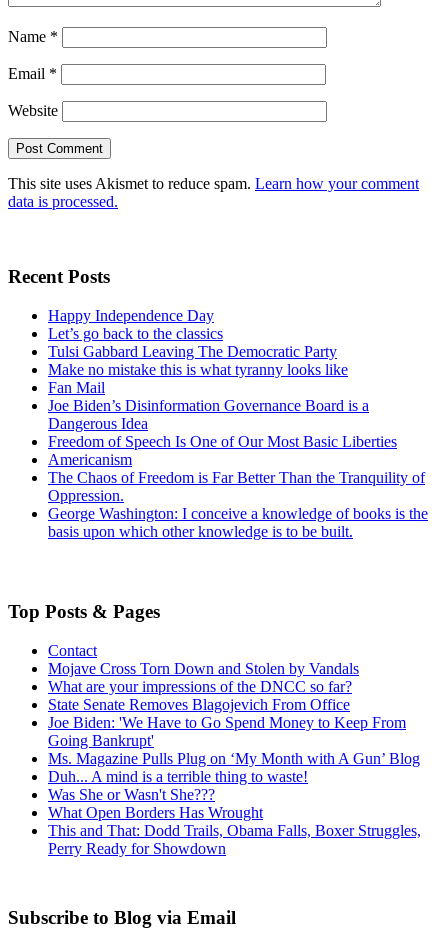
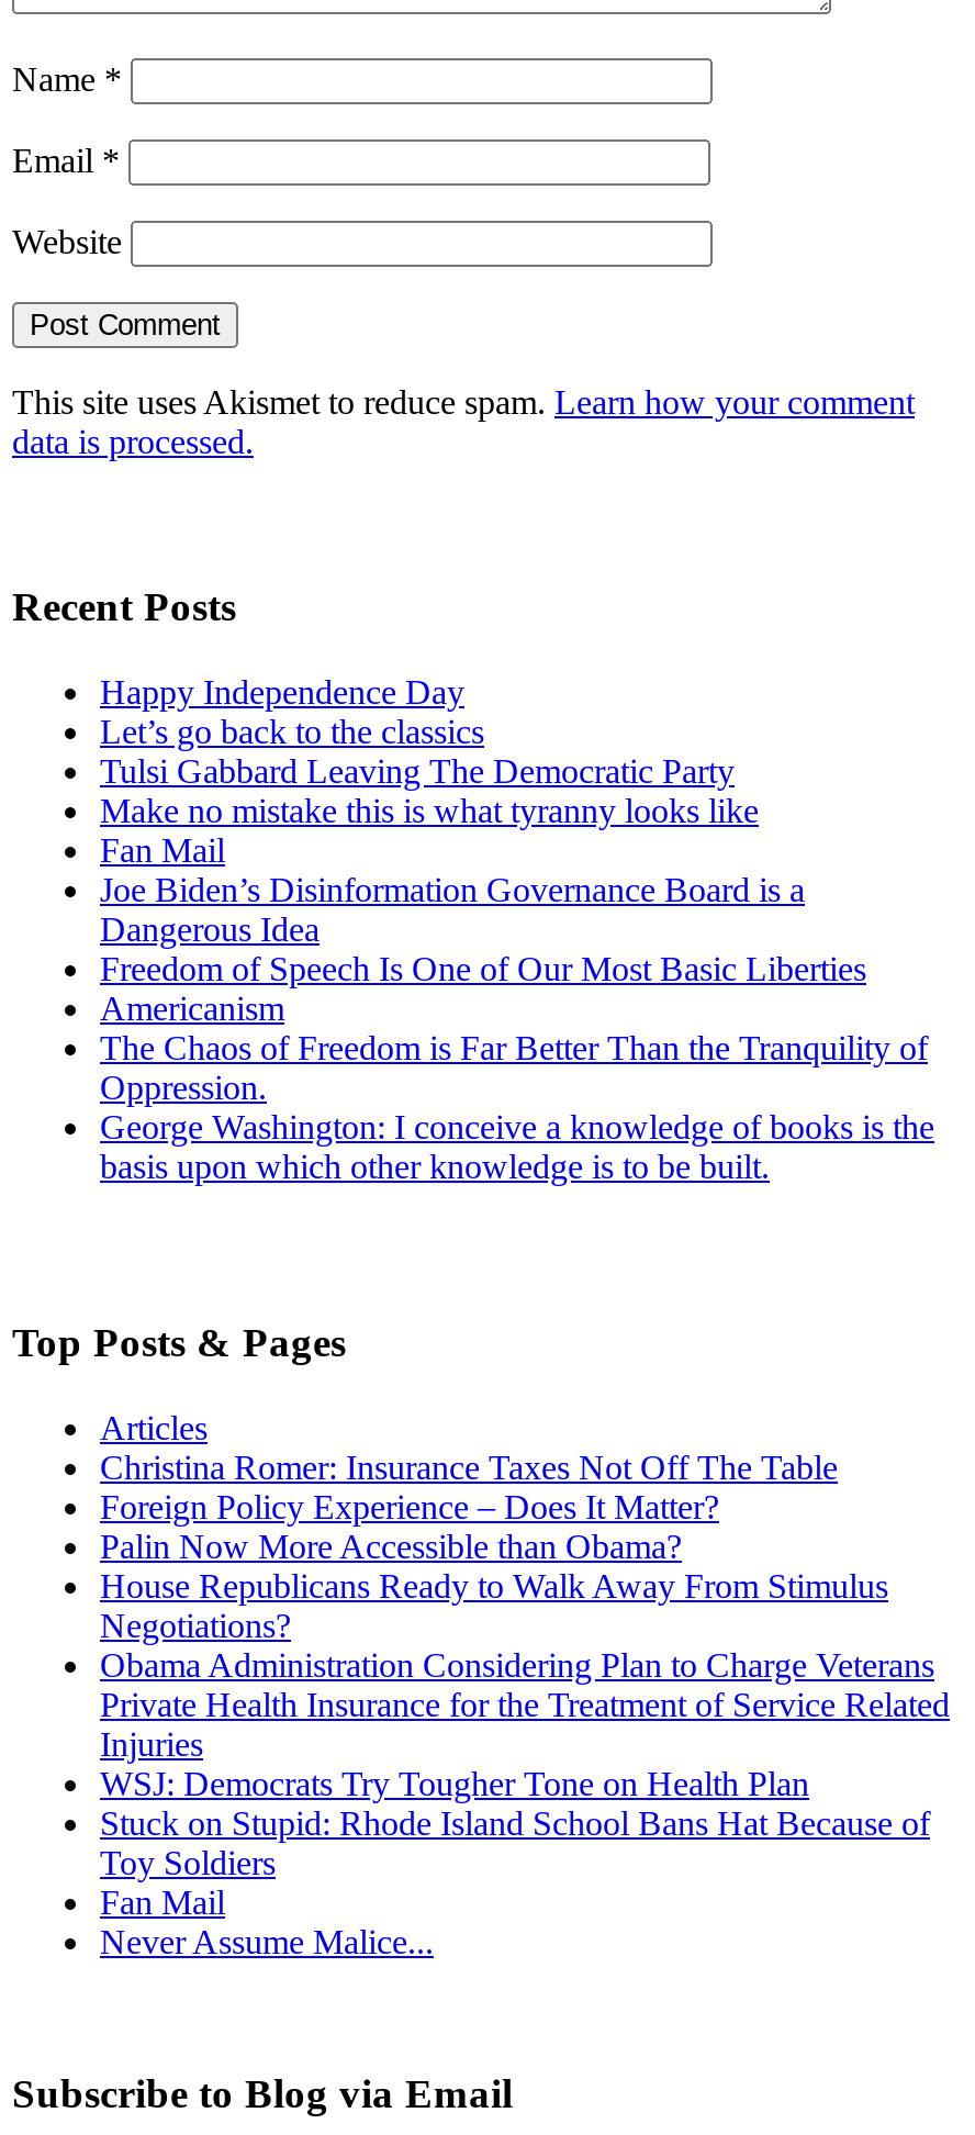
- Contact
- Mojave Cross Torn Down and Stolen by Vandals
- What are your impressions of the DNCC so far?
- State Senate Removes Blagojevich From Office
- Joe Biden: 'We Have to Go Spend Money to Keep From
- Going Bankrupt'
- Ms. Magazine Pulls Plug on ‘My Month with A Gun’ Blog
- Duh... A mind is a terrible thing to waste!
- Was She or Wasn't She???
- What Open Borders Has Wrought
- This and That: Dodd Trails, Obama Falls, Boxer Struggles,
- Perry Ready for Showdown
+ Articles
+ Christina Romer: Insurance Taxes Not Off The Table
+ Foreign Policy Experience – Does It Matter?
+ Palin Now More Accessible than Obama?
+ House Republicans Ready to Walk Away From Stimulus
+ Negotiations?
+ Obama Administration Considering Plan to Charge Veterans
+ Private Health Insurance for the Treatment of Service Related
+ Injuries
+ WSJ: Democrats Try Tougher Tone on Health Plan
+ Stuck on Stupid: Rhode Island School Bans Hat Because of
+ Toy Soldiers
+ Fan Mail
+ Never Assume Malice...
